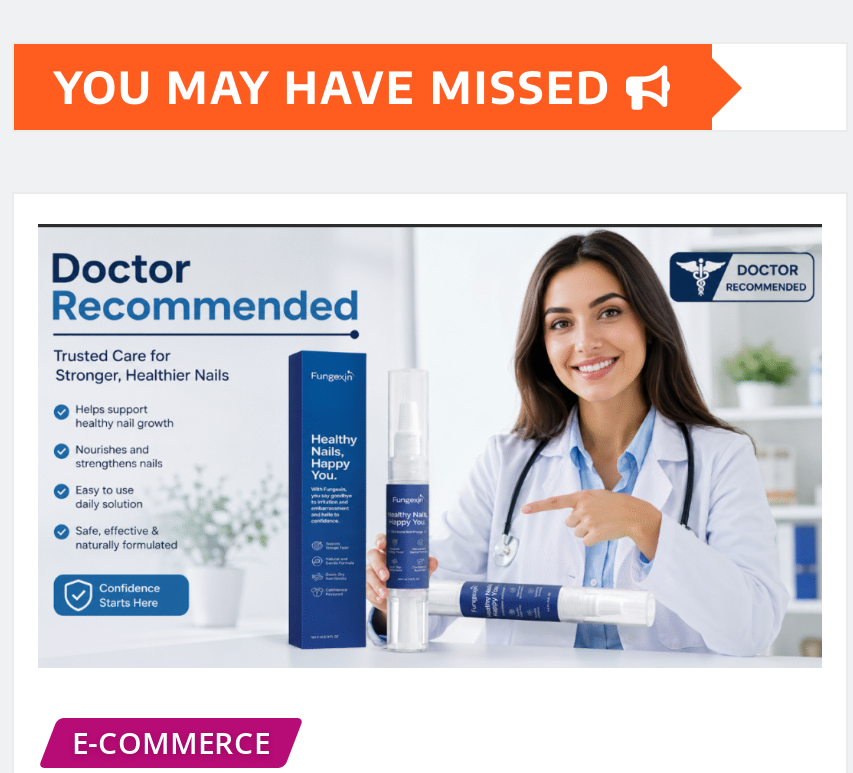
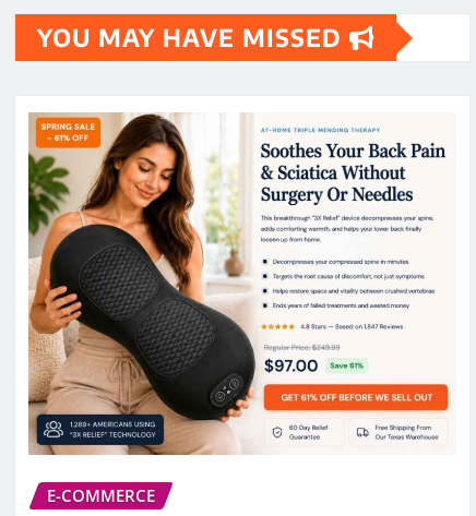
- [image]
+ [image]
